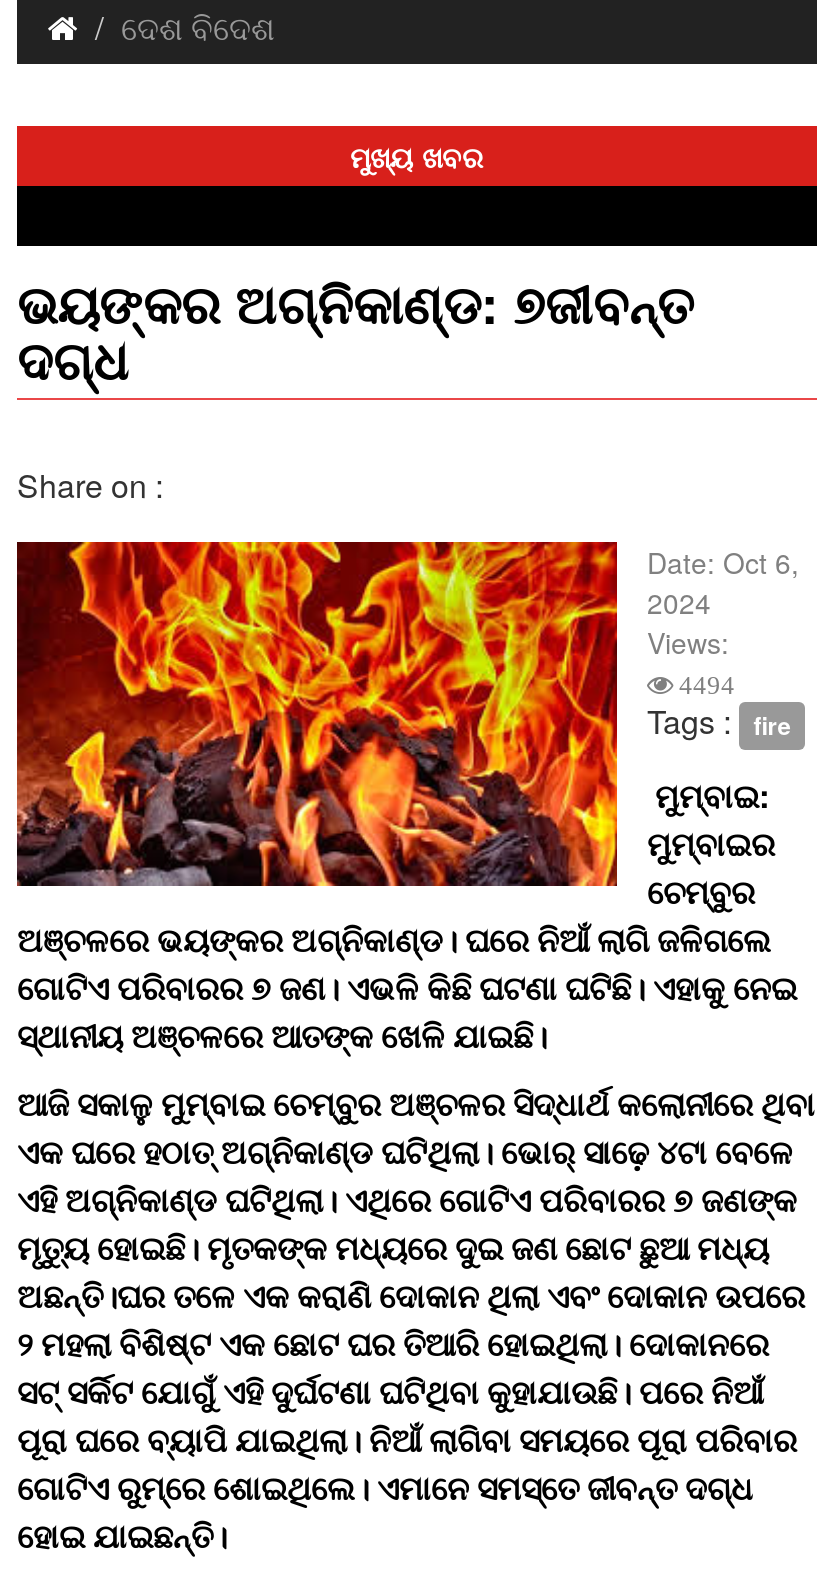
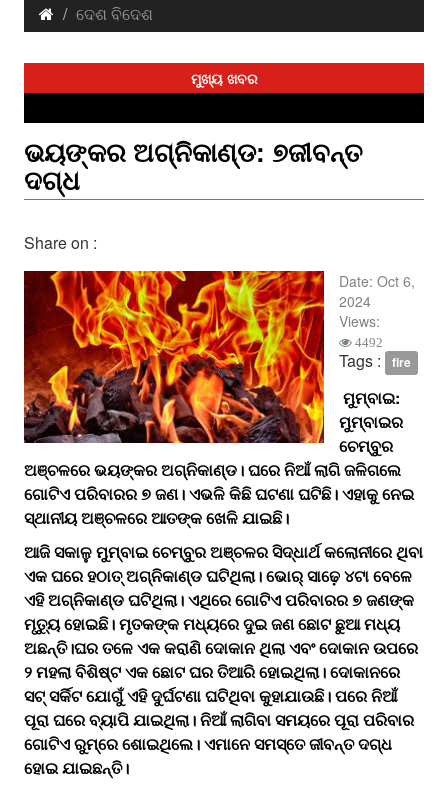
- 4494
+ 4492
